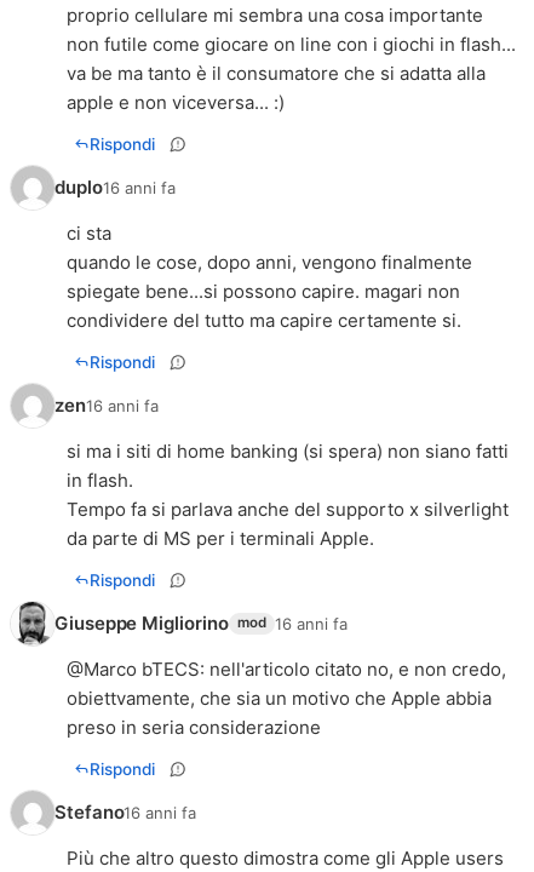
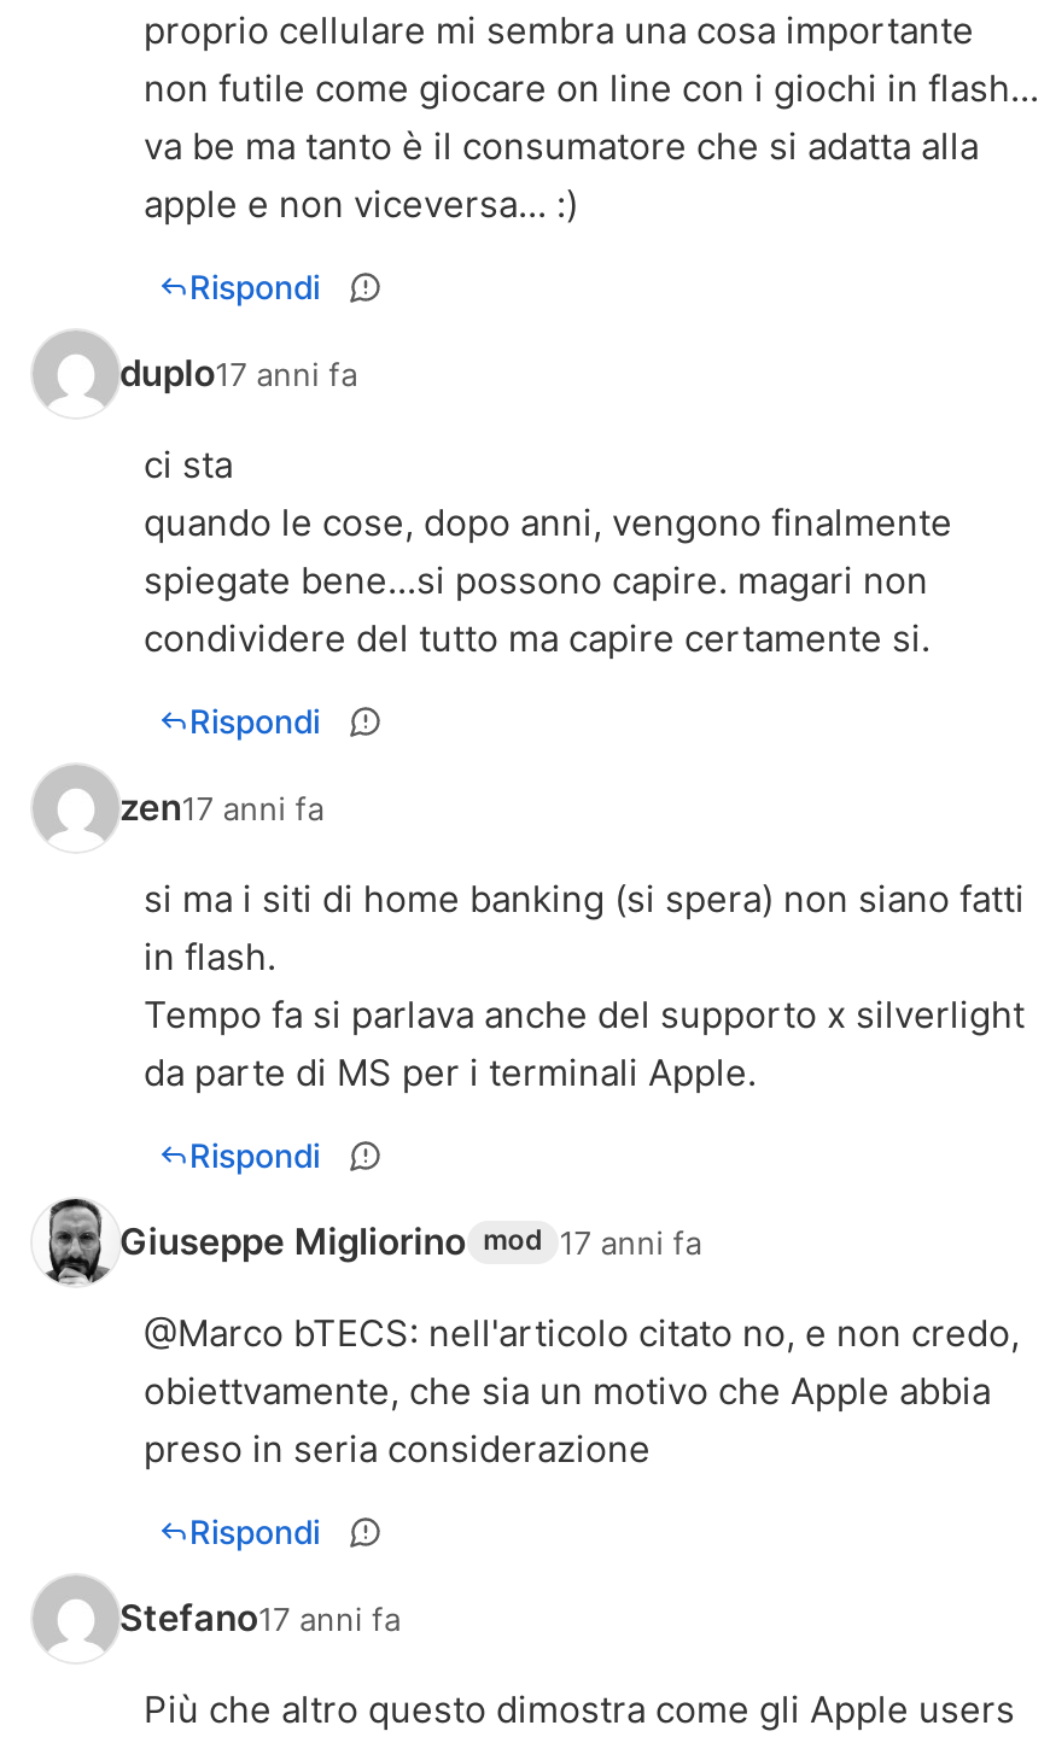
- duplo16 anni fa
+ duplo17 anni fa

- zen16 anni fa
+ zen17 anni fa

- Giuseppe Migliorino mod 16 anni fa
+ Giuseppe Migliorino mod 17 anni fa

- Stefano16 anni fa
+ Stefano17 anni fa
